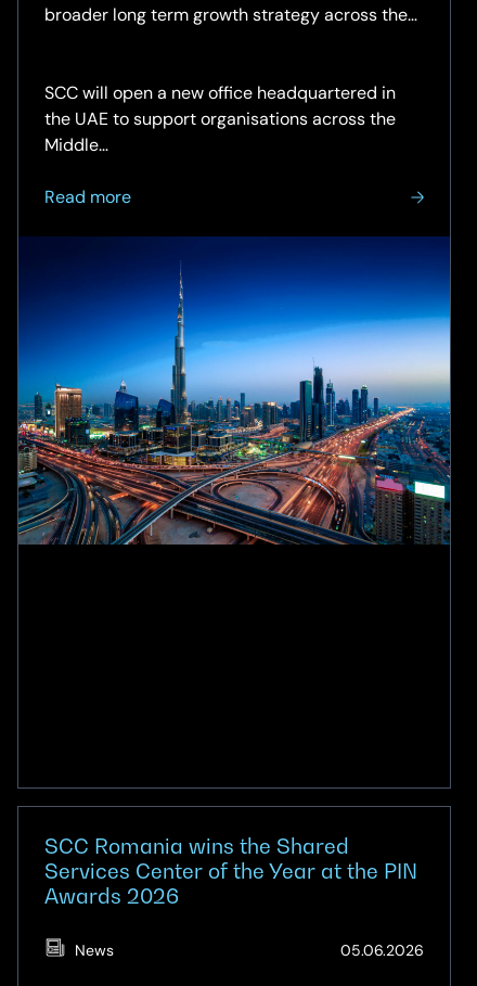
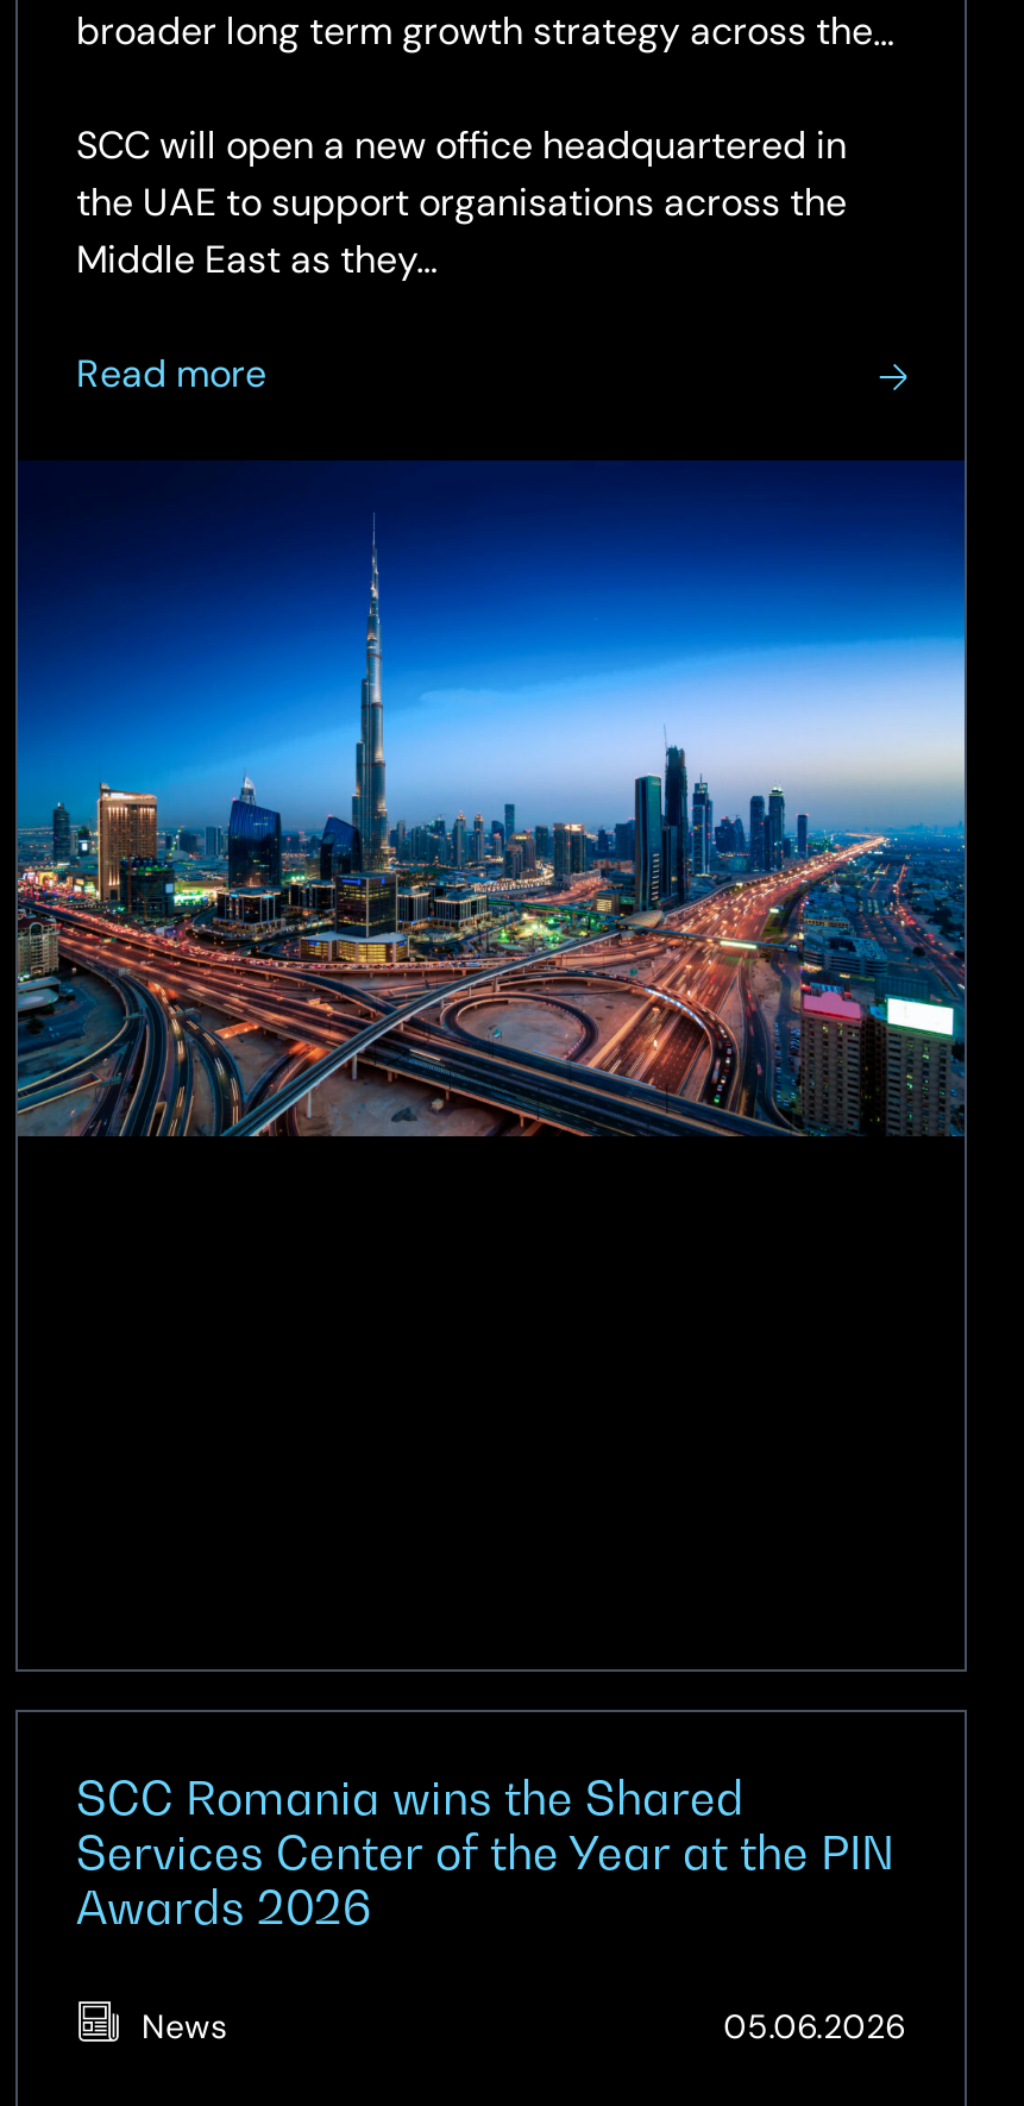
- Middle…
+ Middle East as they…
